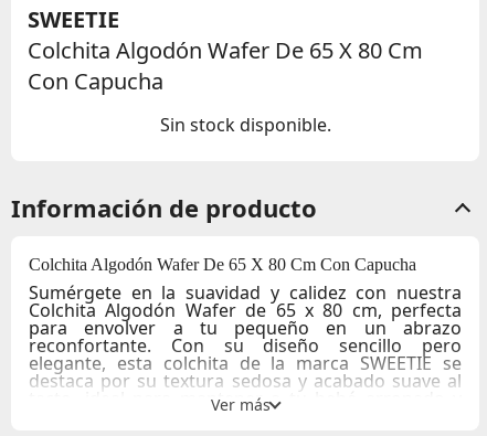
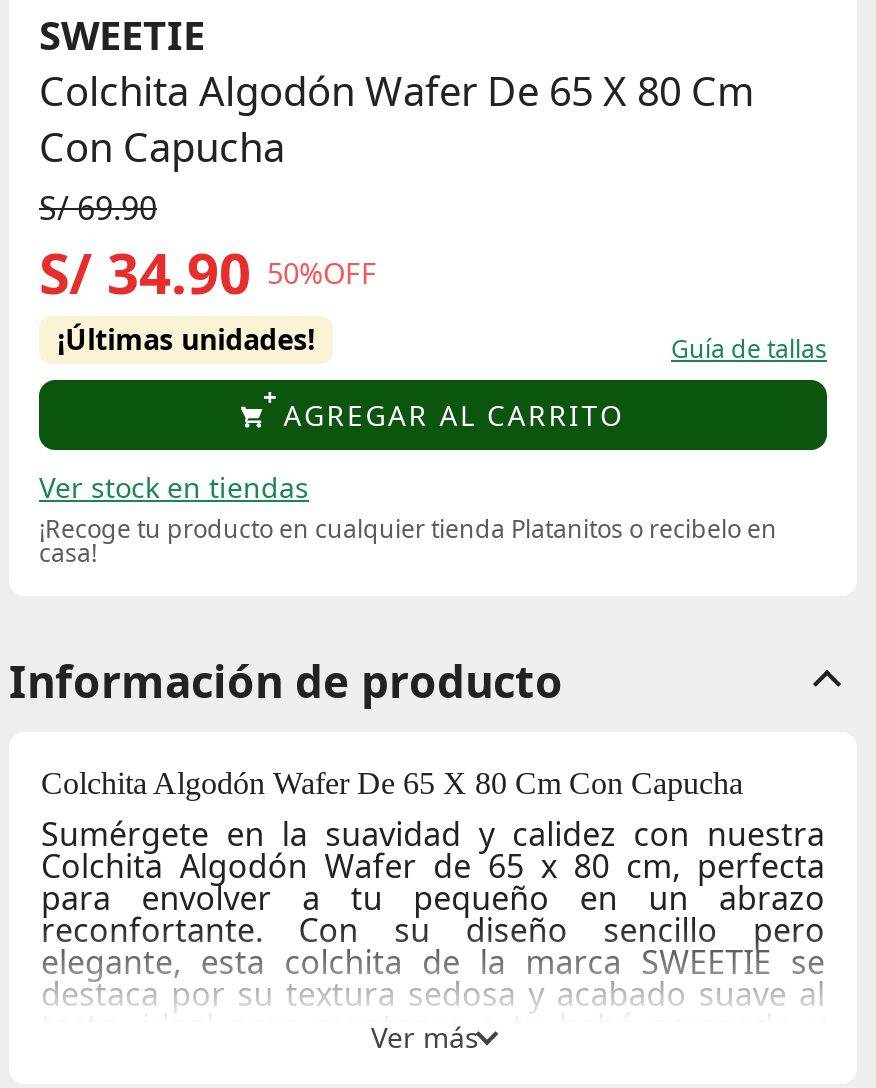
- Sin stock disponible.
+ S/ 69.90
+ S/ 34.90 50%OFF
+ ¡Últimas unidades!
+ Guía de tallas
+ AGREGAR AL CARRITO
+ Ver stock en tiendas
+ ¡Recoge tu producto en cualquier tienda Platanitos o recibelo en
+ casa!
